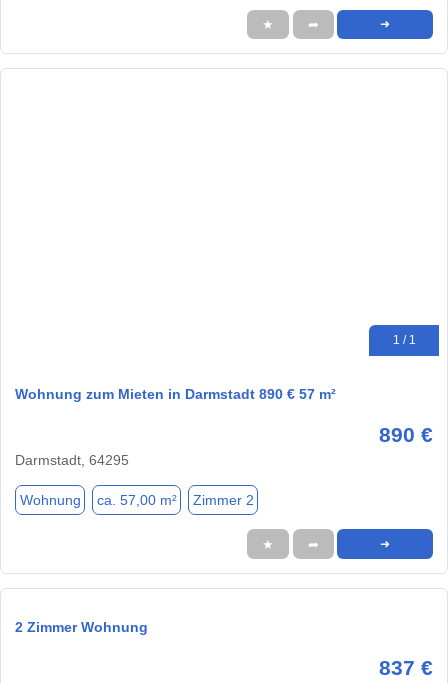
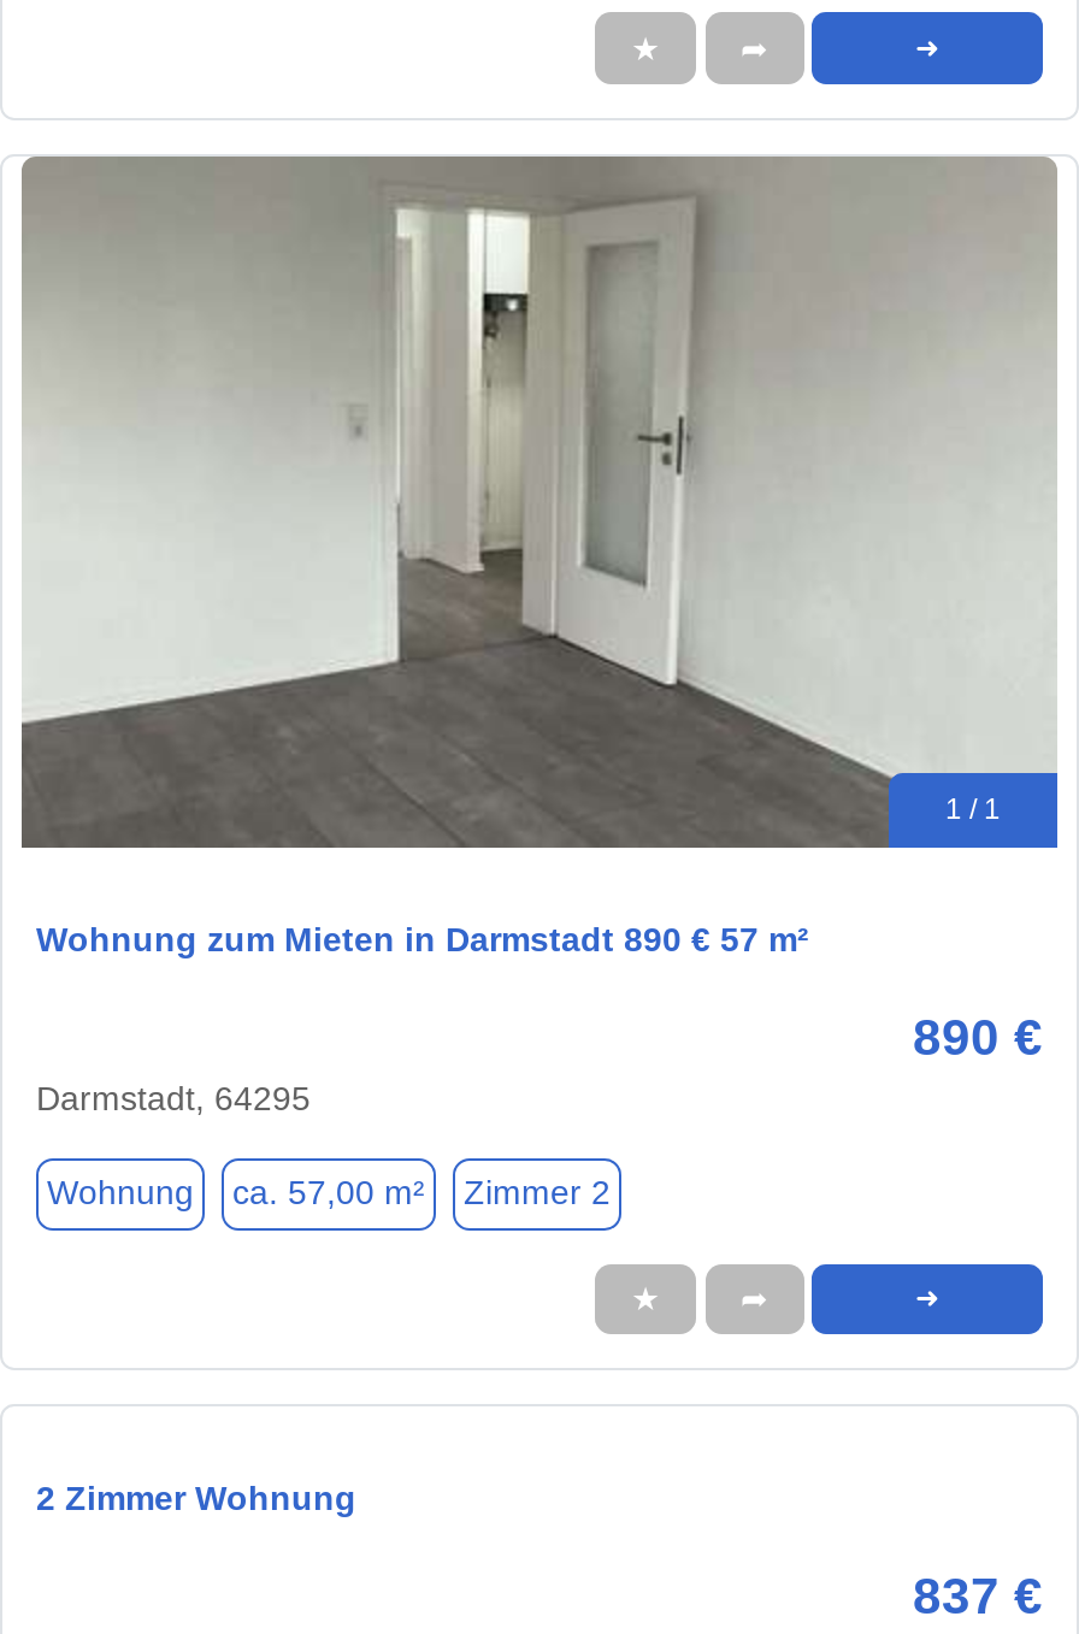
+ [image]
